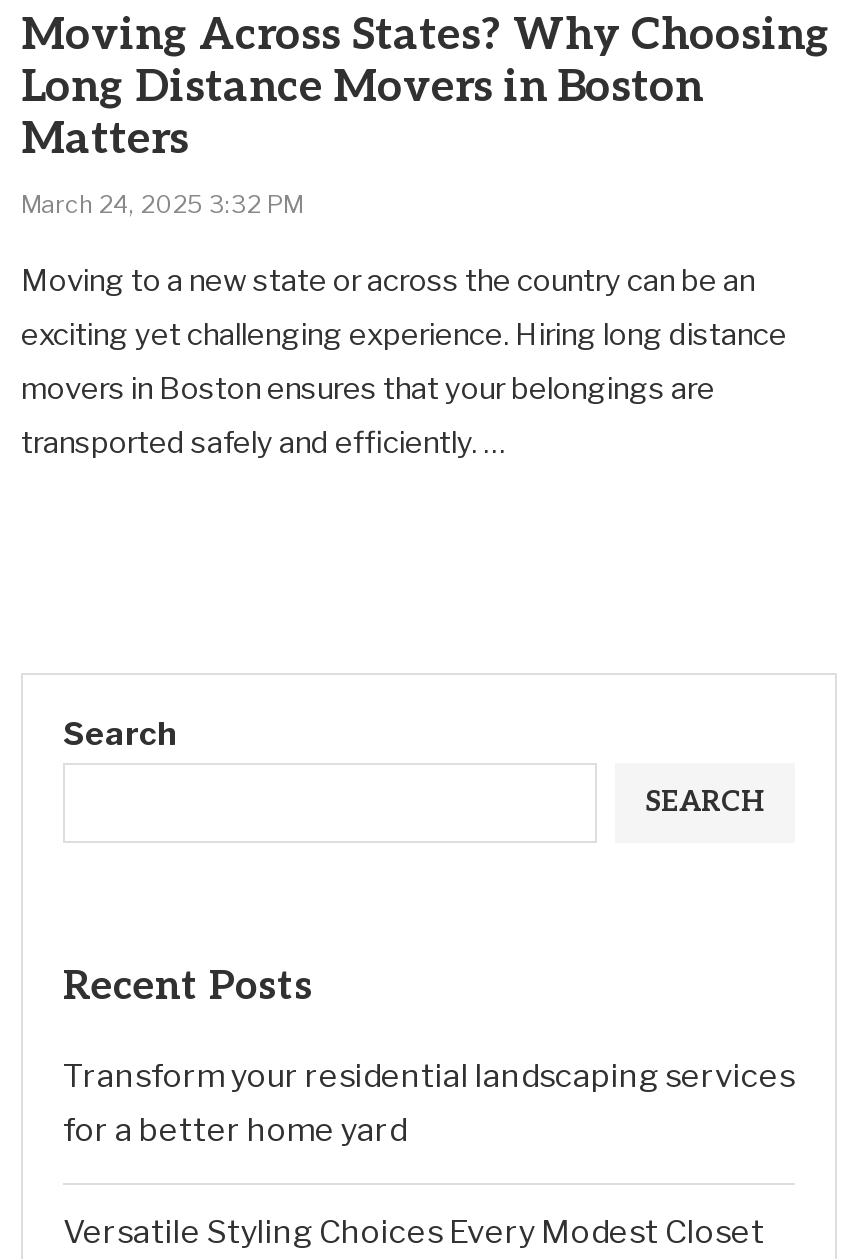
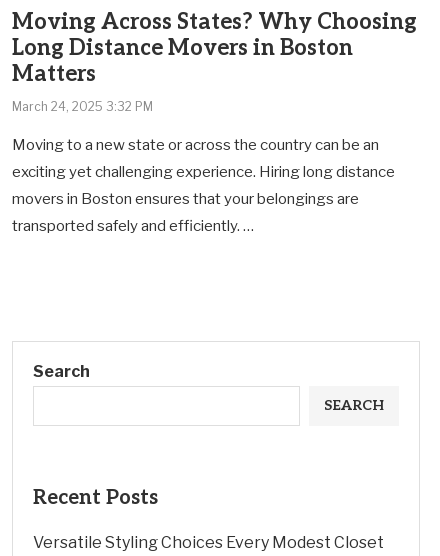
- Transform your residential landscaping services
- for a better home yard
